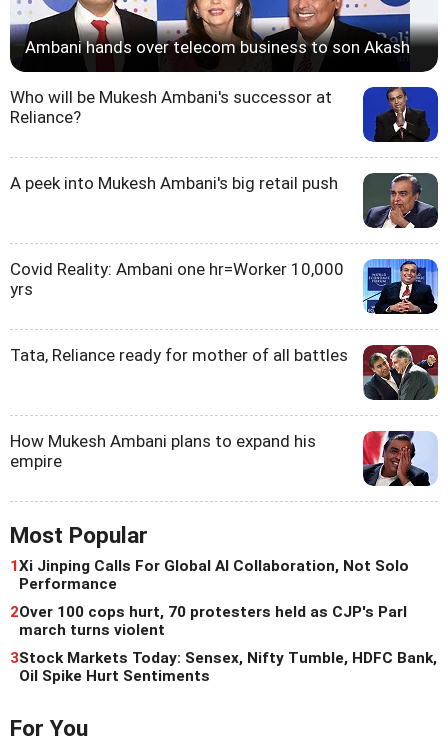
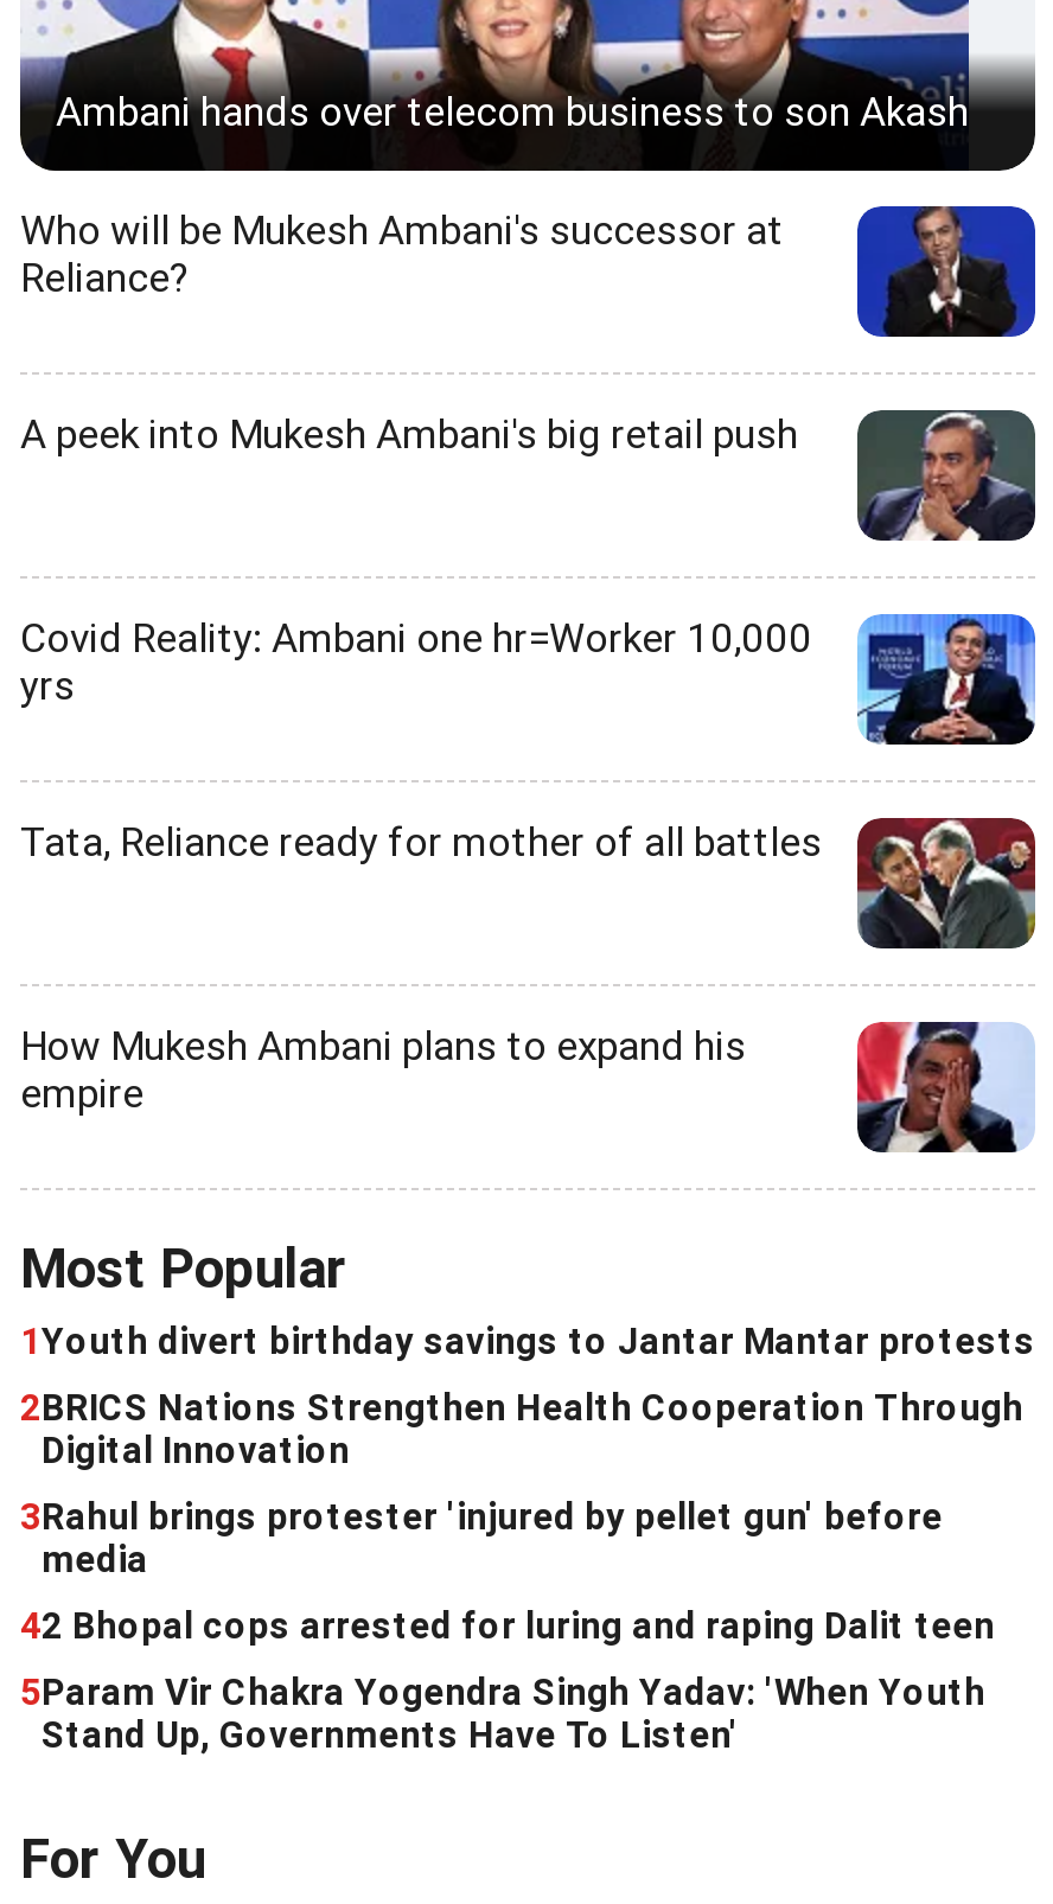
- 1Xi Jinping Calls For Global AI Collaboration, Not Solo
- Performance
- 2Over 100 cops hurt, 70 protesters held as CJP's Parl
- march turns violent
- 3Stock Markets Today: Sensex, Nifty Tumble, HDFC Bank,
- Oil Spike Hurt Sentiments
+ 1Youth divert birthday savings to Jantar Mantar protests
+ 2BRICS Nations Strengthen Health Cooperation Through
+ Digital Innovation
+ 3Rahul brings protester 'injured by pellet gun' before
+ media
+ 42 Bhopal cops arrested for luring and raping Dalit teen
+ 5Param Vir Chakra Yogendra Singh Yadav: 'When Youth
+ Stand Up, Governments Have To Listen'
